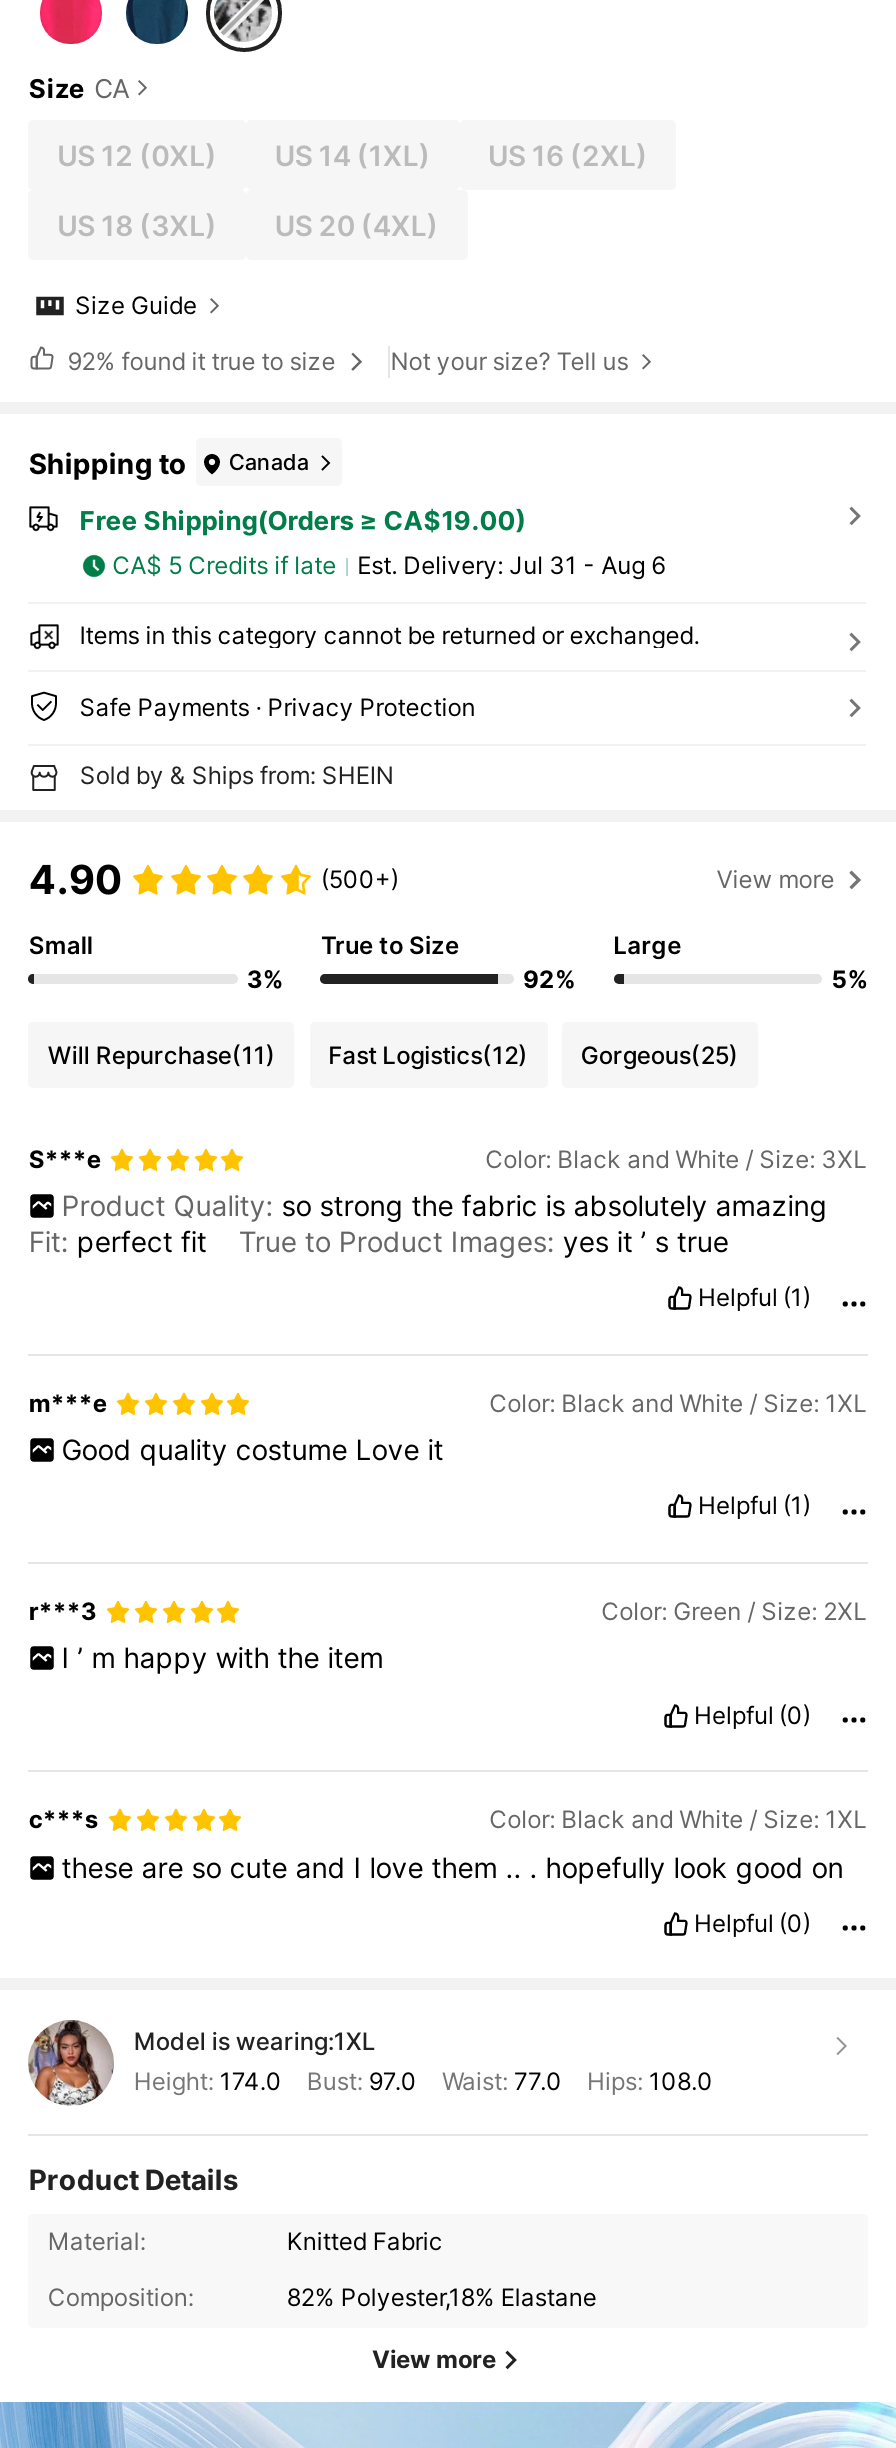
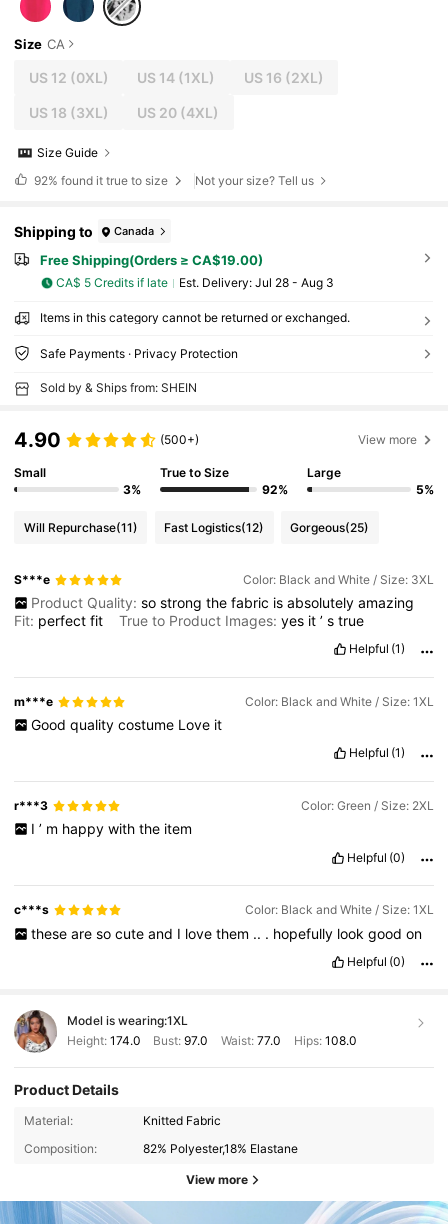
- Est. Delivery: Jul 31 - Aug 6
+ Est. Delivery: Jul 28 - Aug 3
